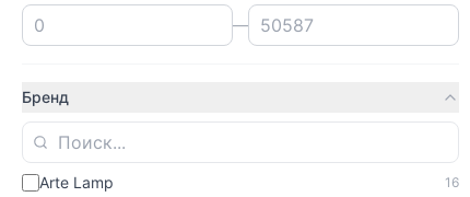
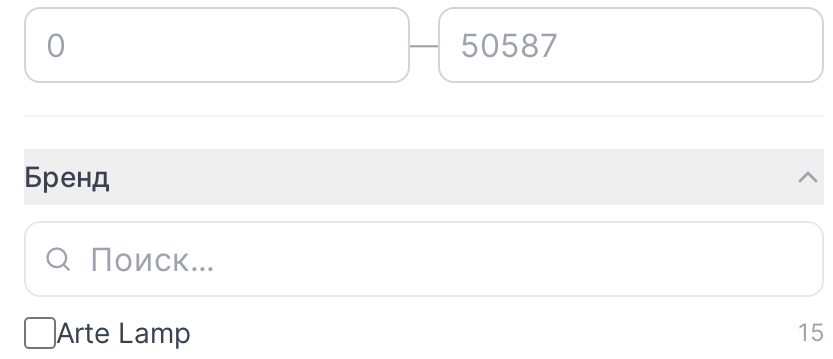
- 16
+ 15
